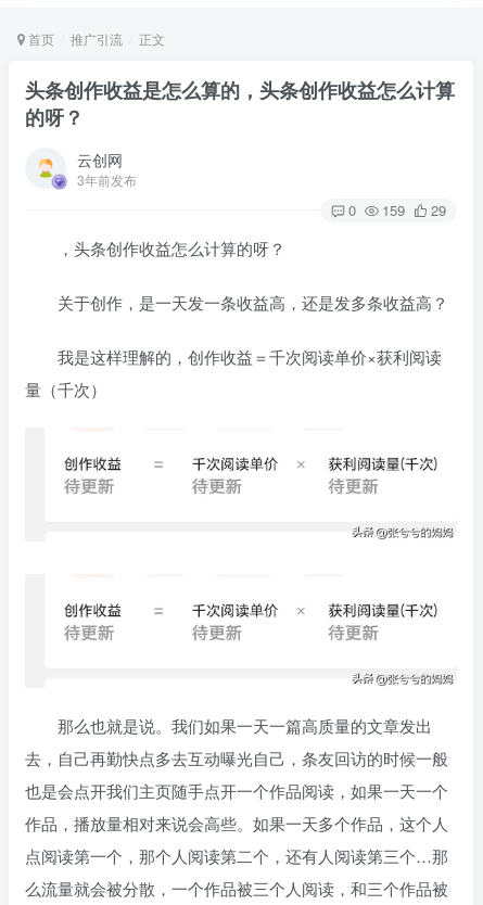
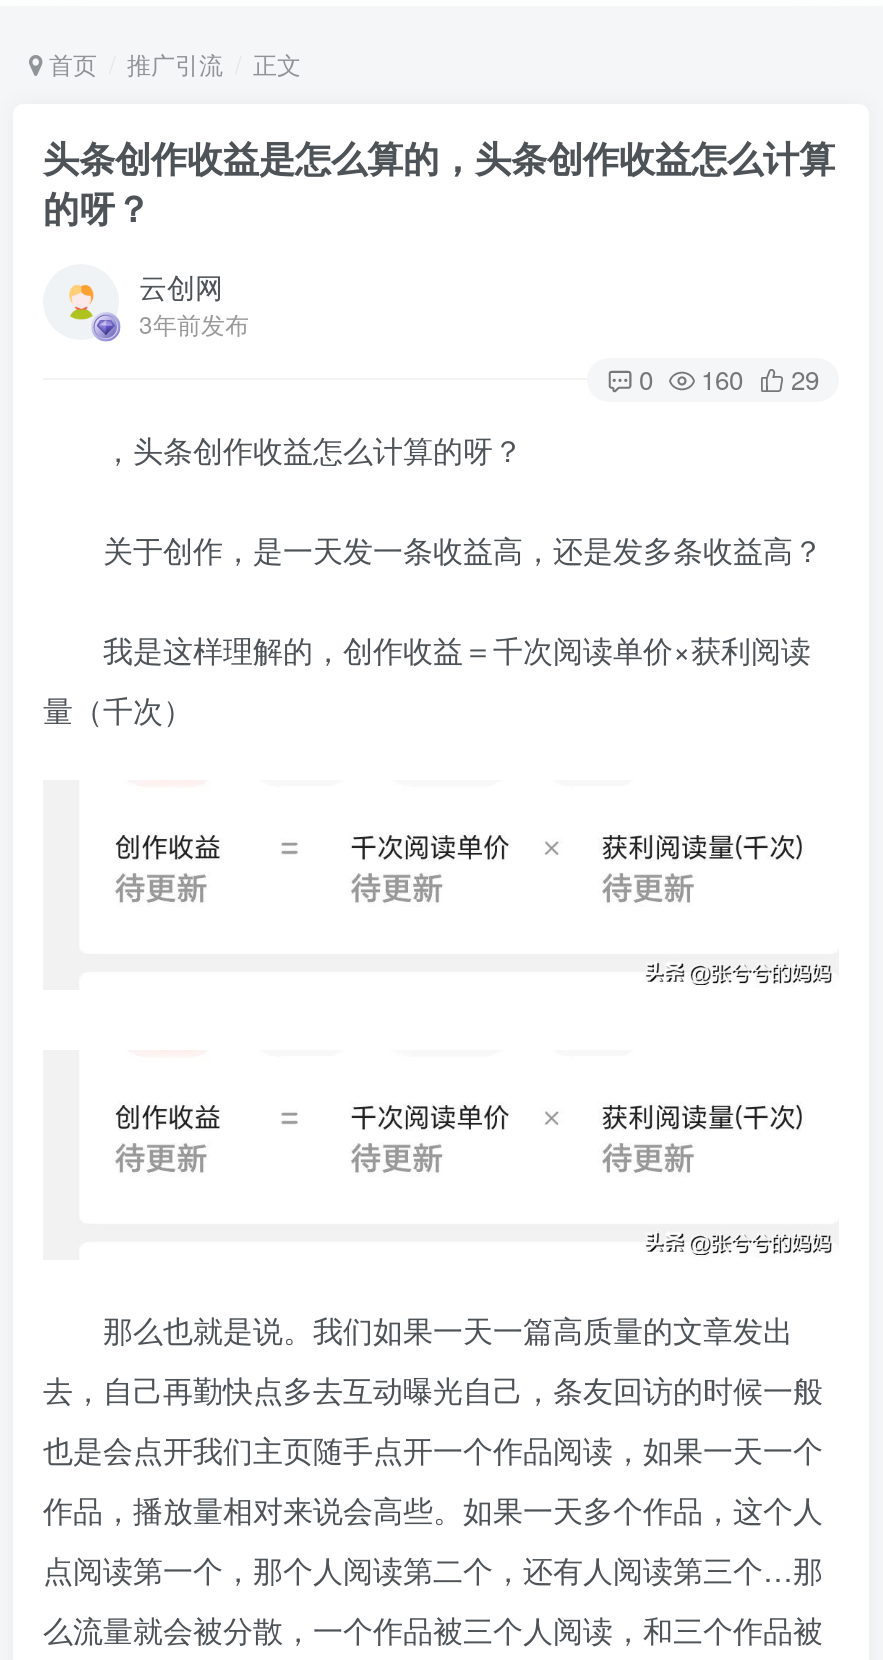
- 0 159 29
+ 0 160 29
